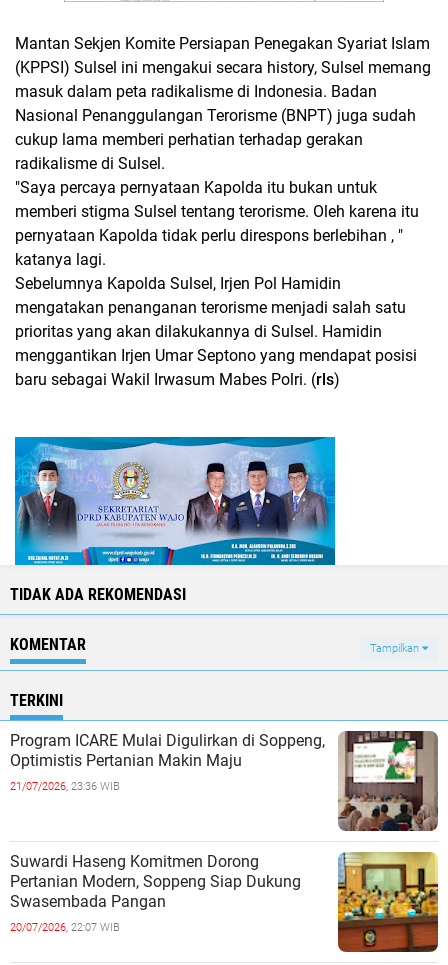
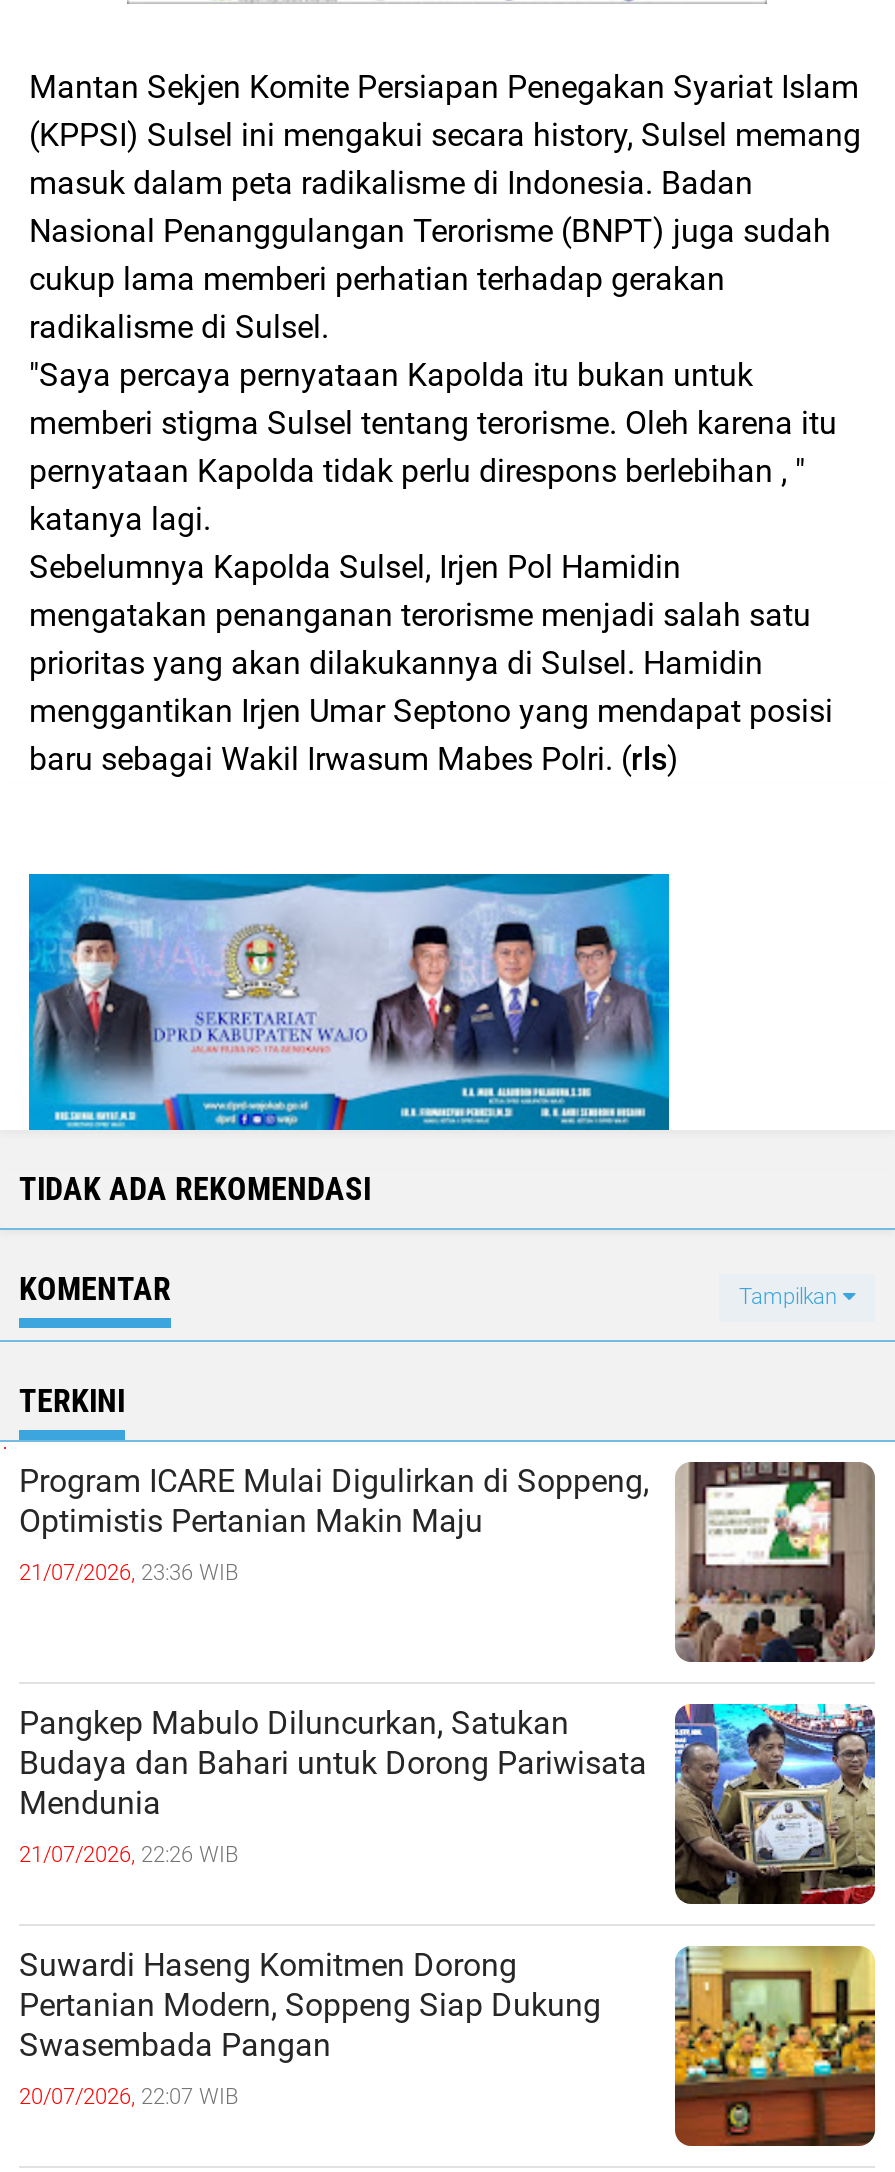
+ [image]
+ Pangkep Mabulo Diluncurkan, Satukan
+ Budaya dan Bahari untuk Dorong Pariwisata
+ Mendunia
+ 21/07/2026, 22:26 WIB
